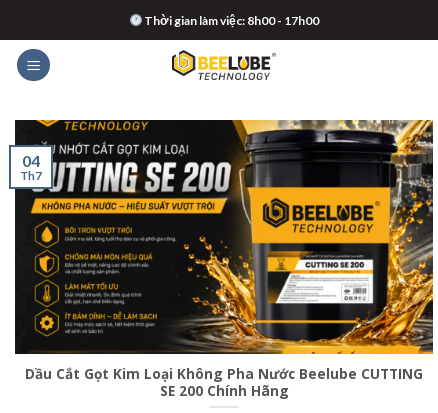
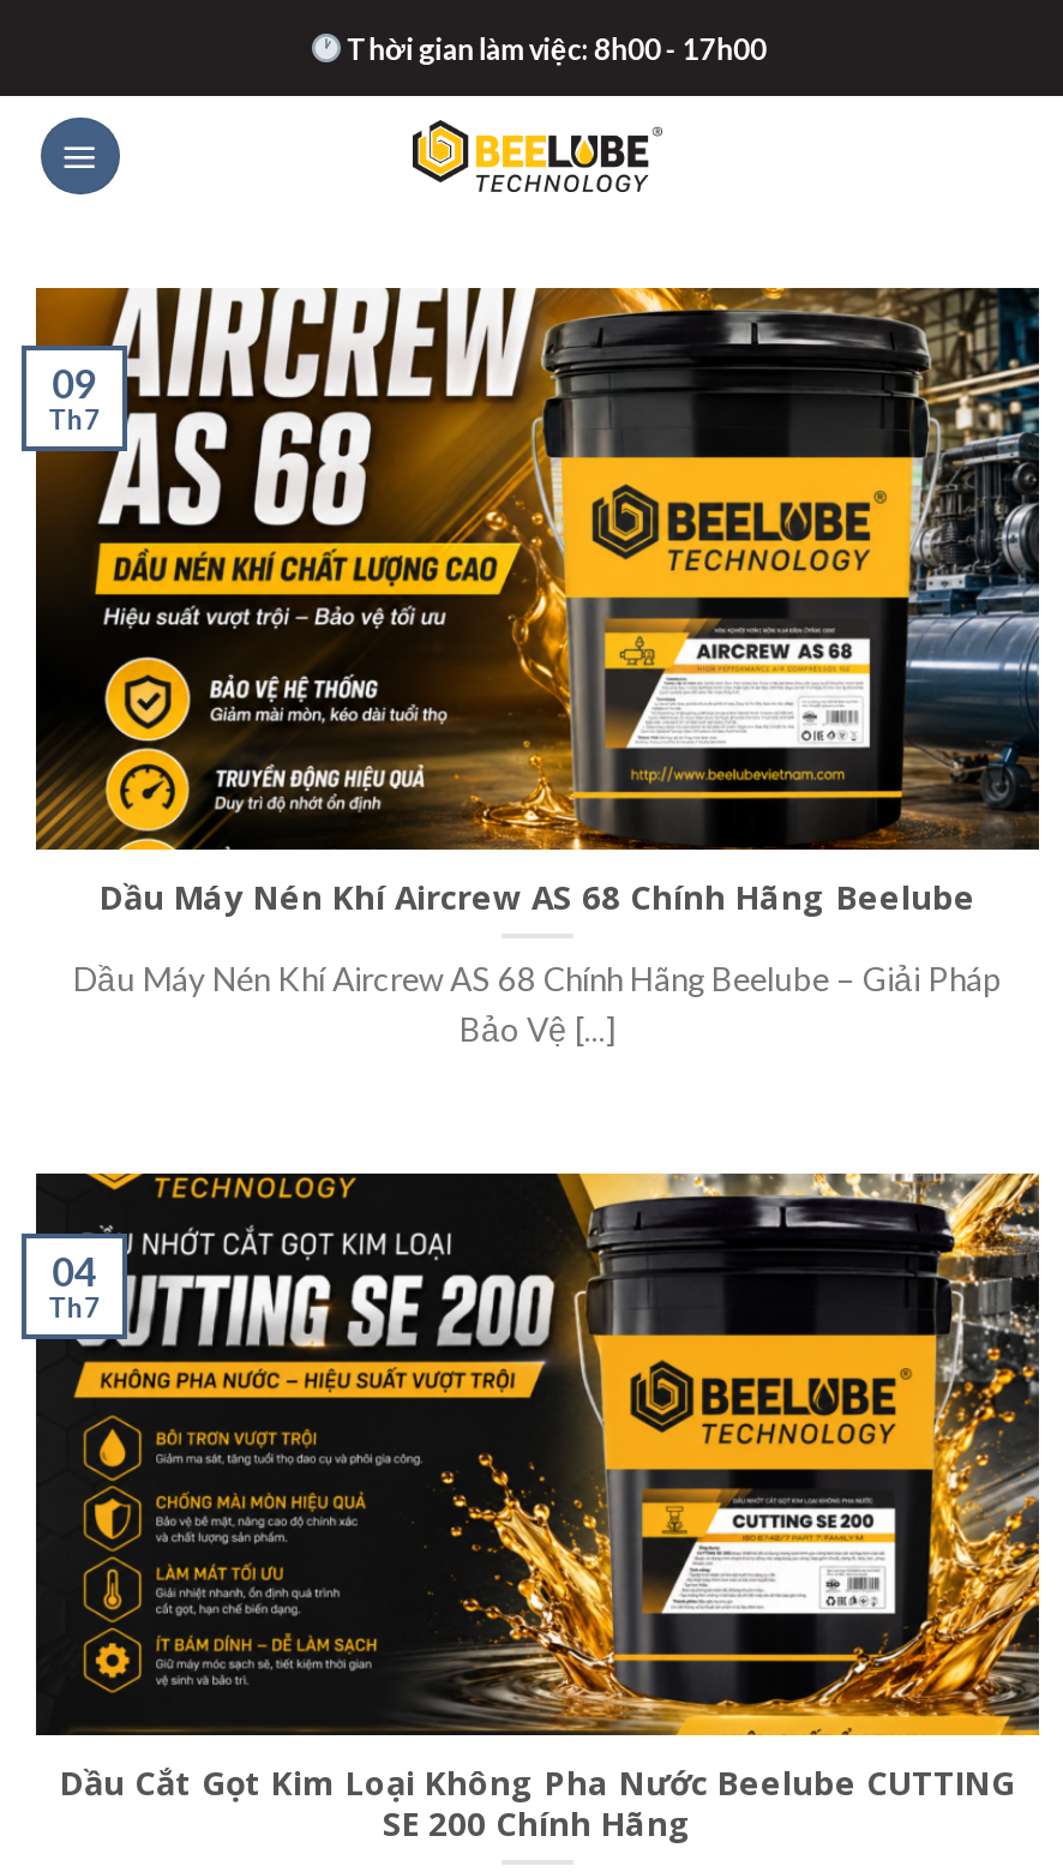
+ [image]
+ 09
+ Th7

+ Dầu Máy Nén Khí Aircrew AS 68 Chính Hãng Beelube
+ Dầu Máy Nén Khí Aircrew AS 68 Chính Hãng Beelube – Giải Pháp
+ Bảo Vệ [...]
